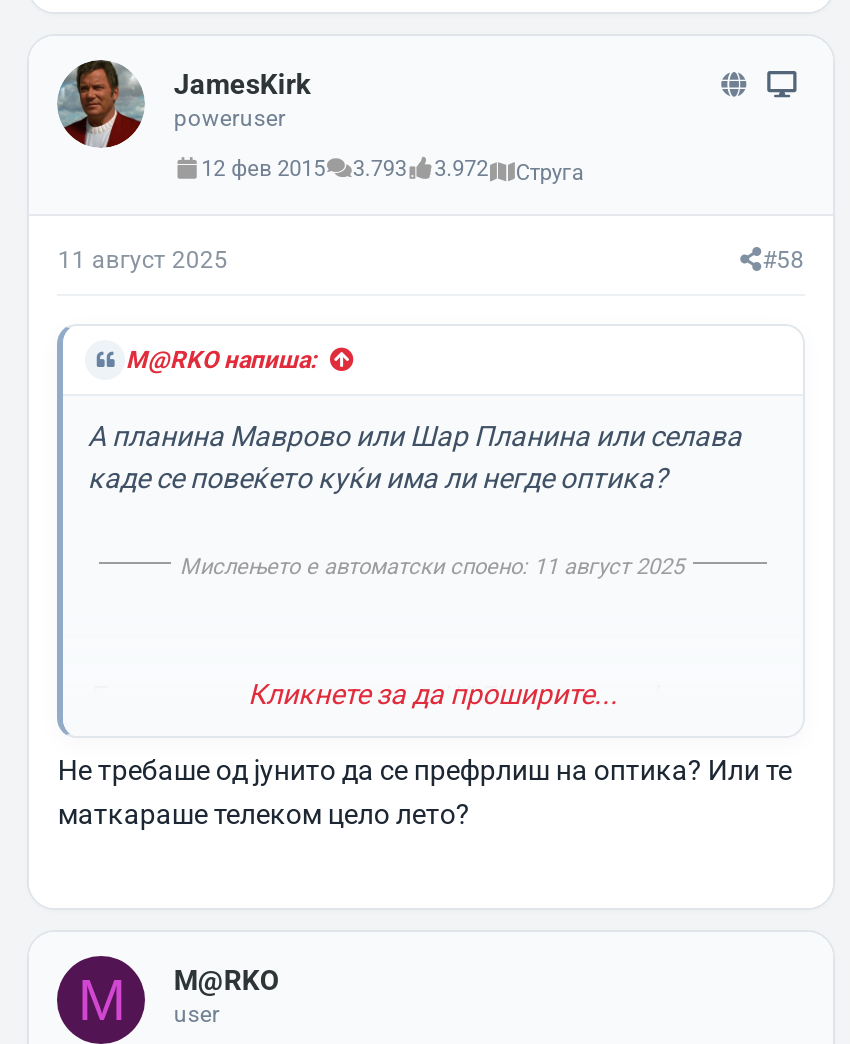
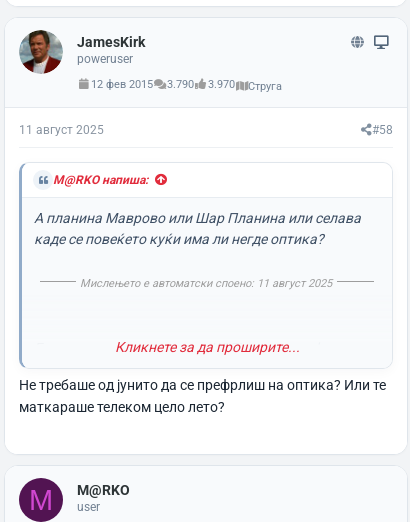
- 3.793
+ 3.790

- 3.972
+ 3.970
